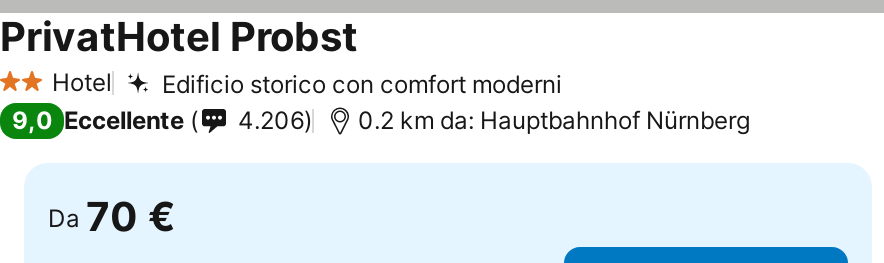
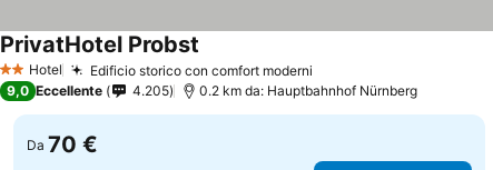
- 4.206
+ 4.205
